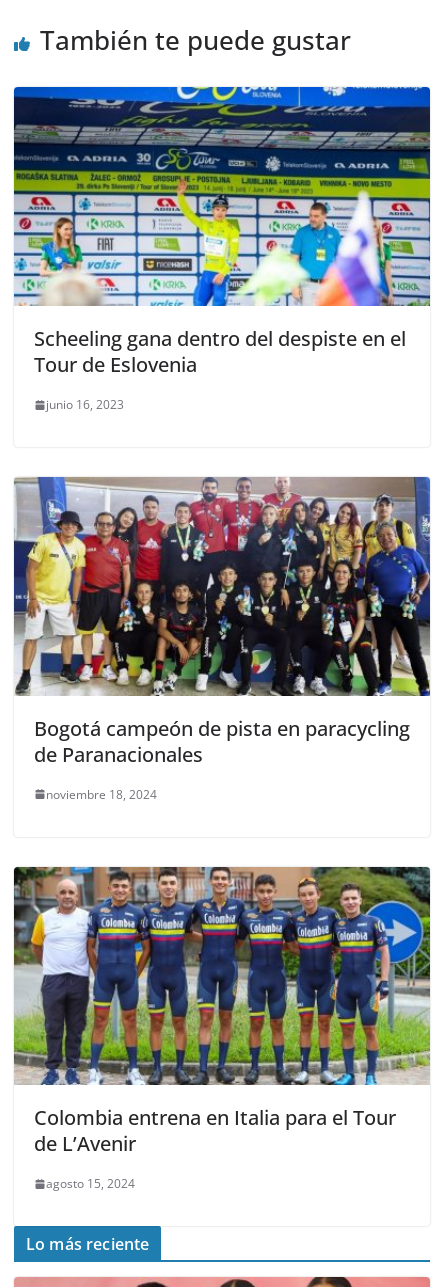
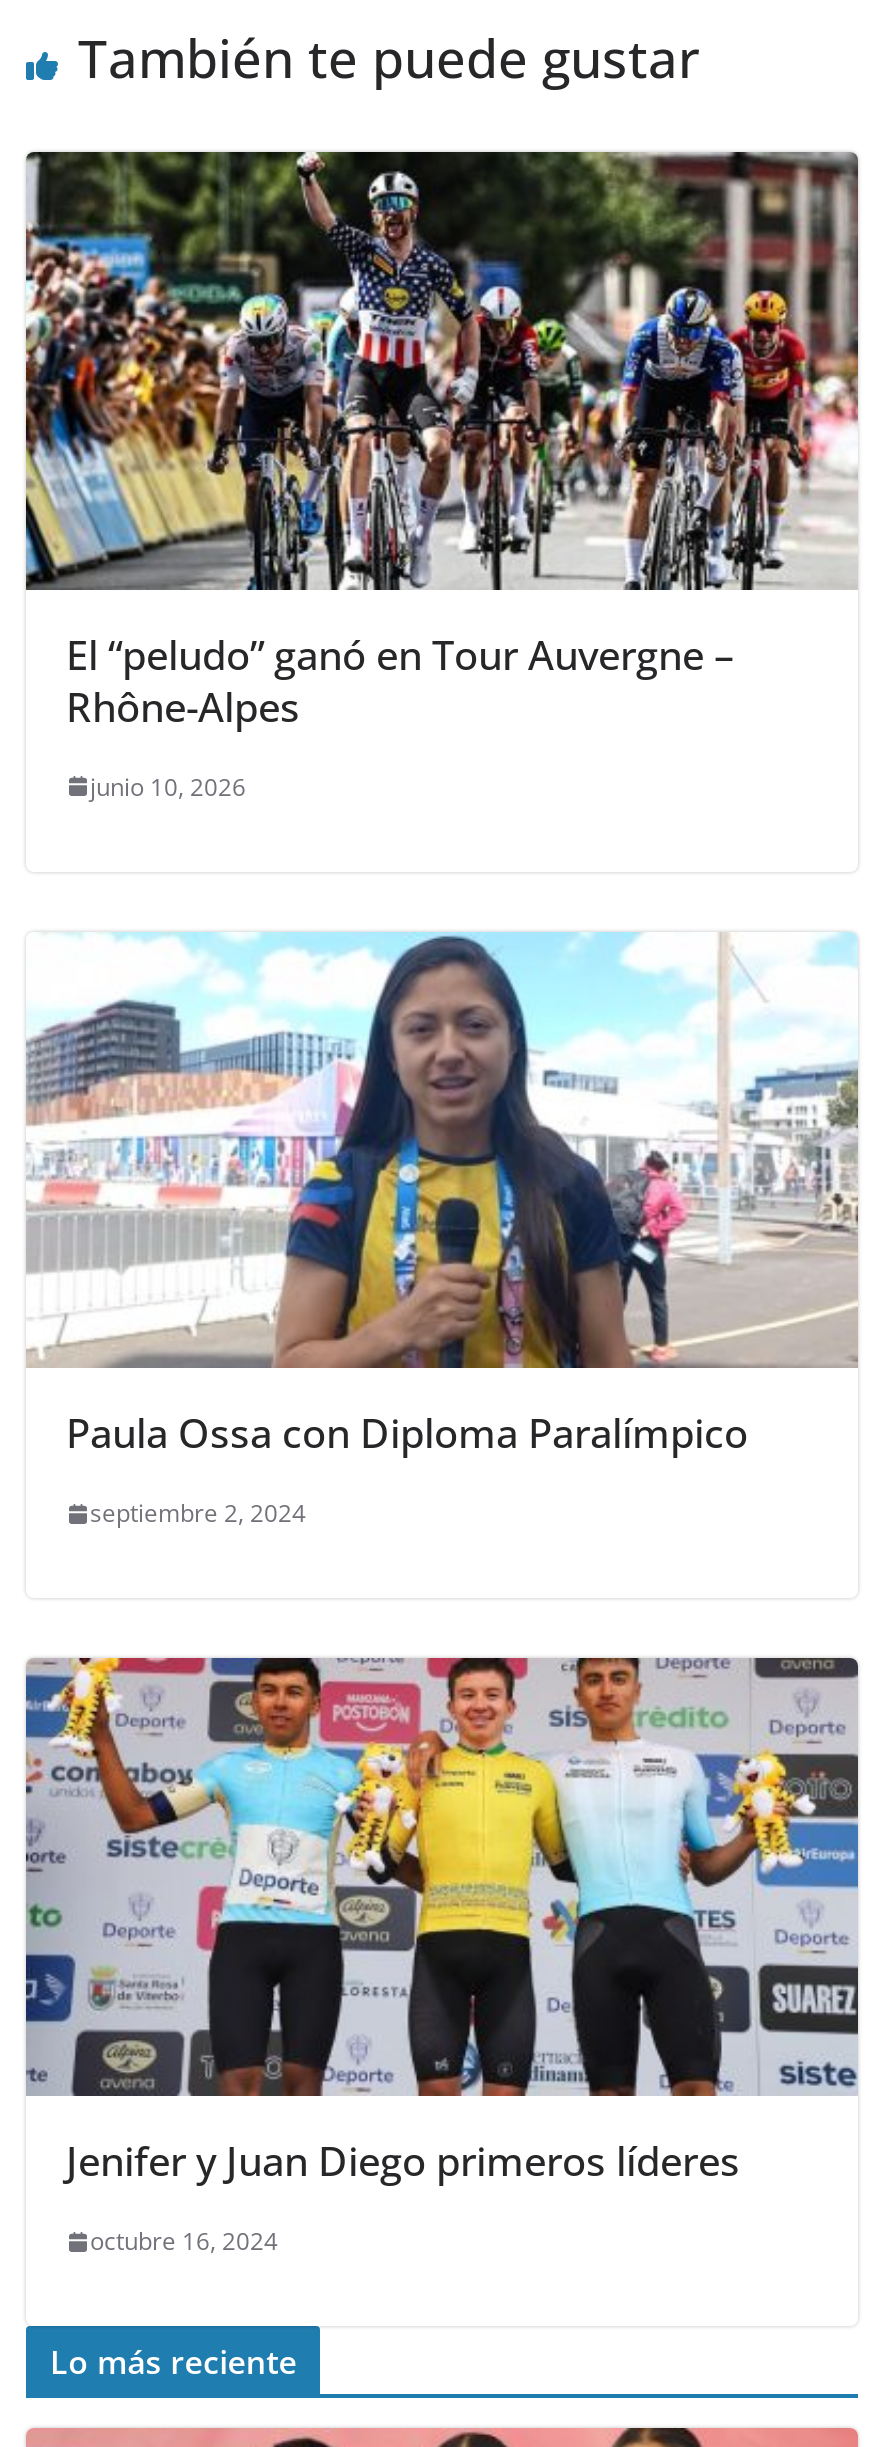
- [image]
- Scheeling gana dentro del despiste en el
- Tour de Eslovenia
+ [image]
+ El “peludo” ganó en Tour Auvergne –
+ Rhône-Alpes

- junio 16, 2023
+ junio 10, 2026

- [image]
- Bogotá campeón de pista en paracycling
- de Paranacionales
+ [image]
+ Paula Ossa con Diploma Paralímpico

- noviembre 18, 2024
+ septiembre 2, 2024

- [image]
- Colombia entrena en Italia para el Tour
- de L’Avenir
+ [image]
+ Jenifer y Juan Diego primeros líderes

- agosto 15, 2024
+ octubre 16, 2024
